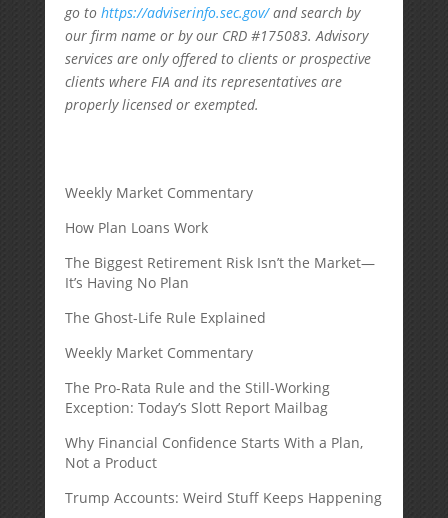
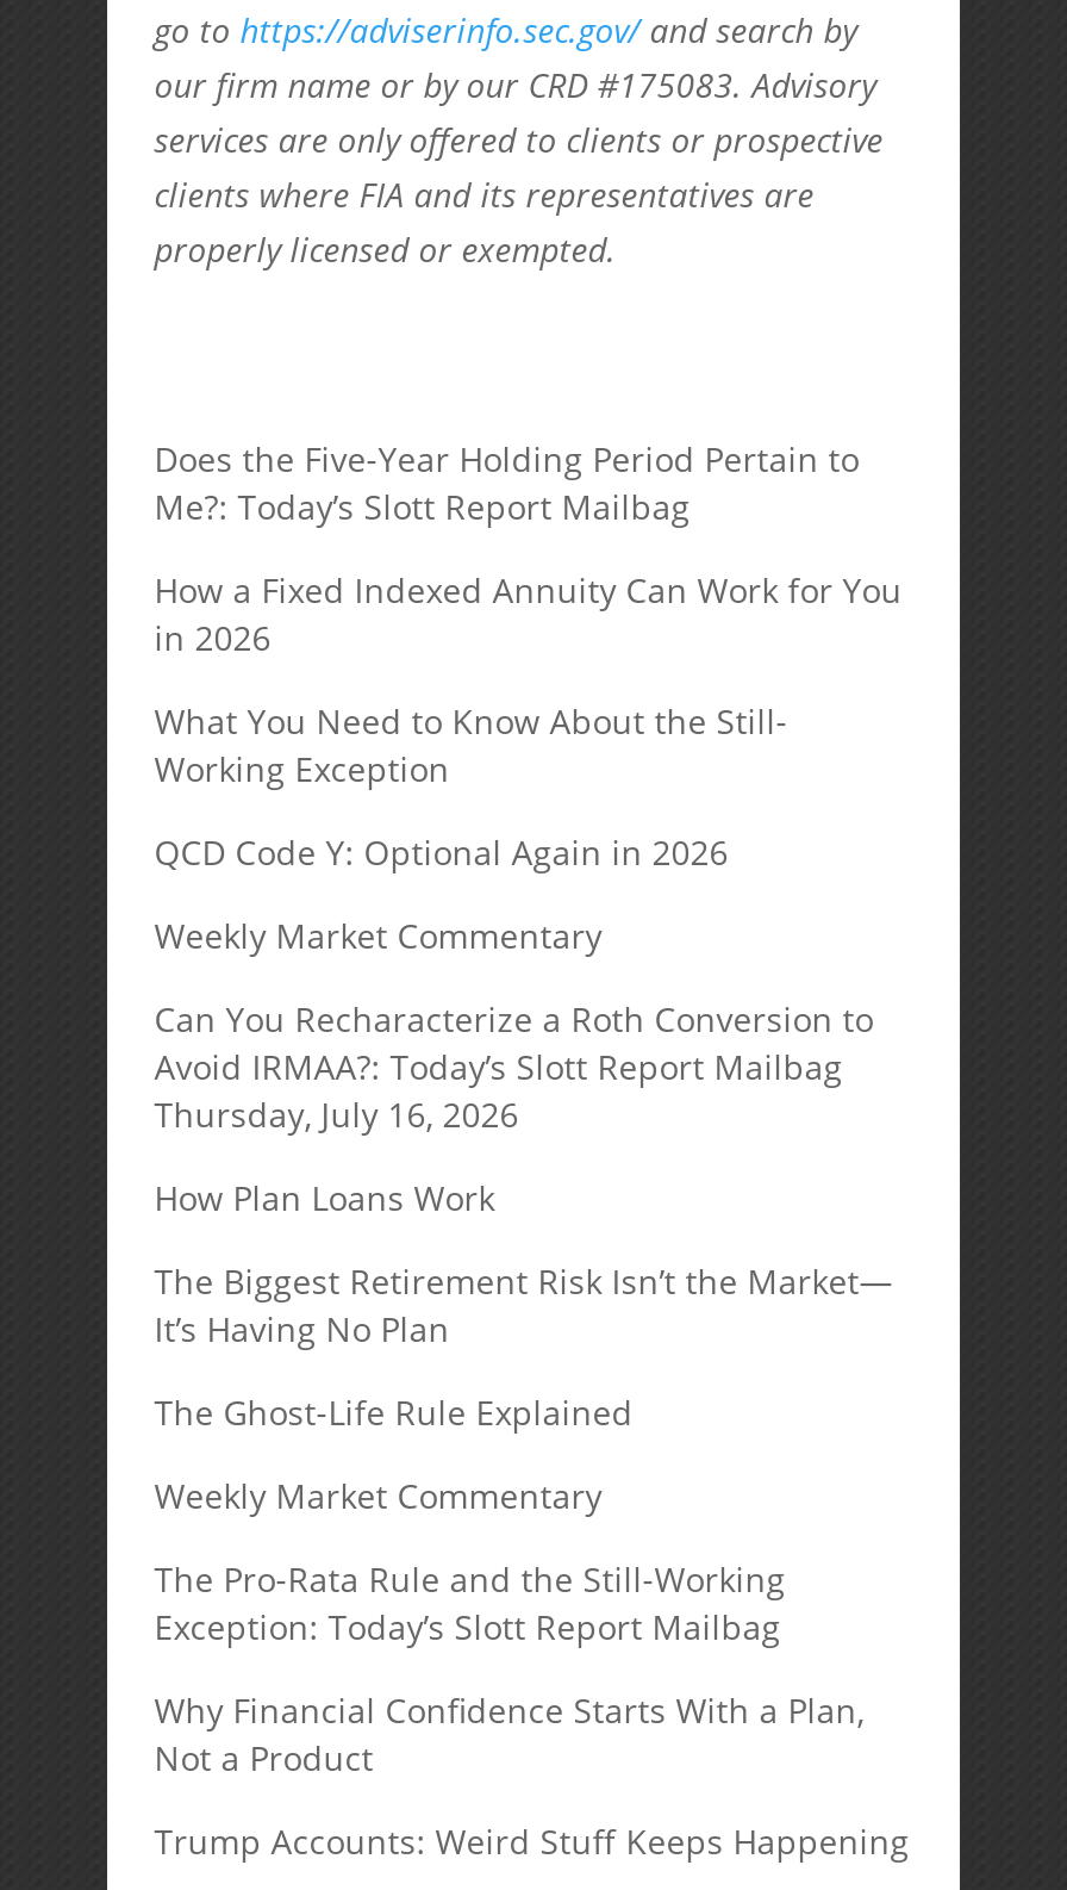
+ Does the Five-Year Holding Period Pertain to
+ Me?: Today’s Slott Report Mailbag
+ How a Fixed Indexed Annuity Can Work for You
+ in 2026
+ What You Need to Know About the Still-
+ Working Exception
+ QCD Code Y: Optional Again in 2026

+ Can You Recharacterize a Roth Conversion to
+ Avoid IRMAA?: Today’s Slott Report Mailbag
+ Thursday, July 16, 2026
